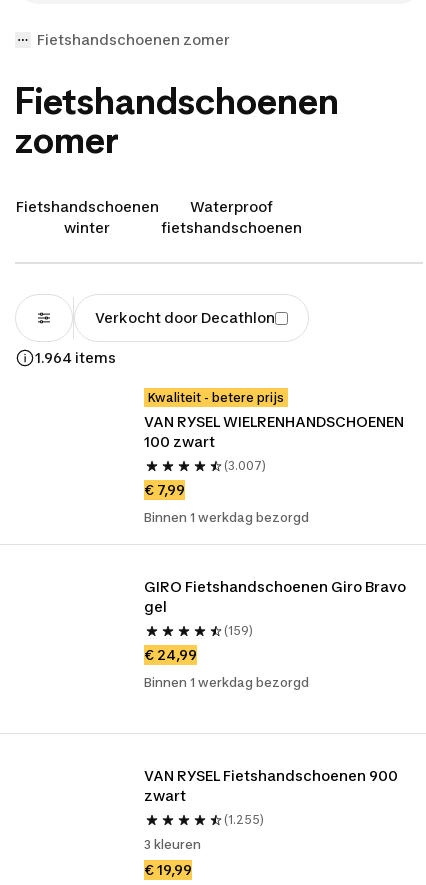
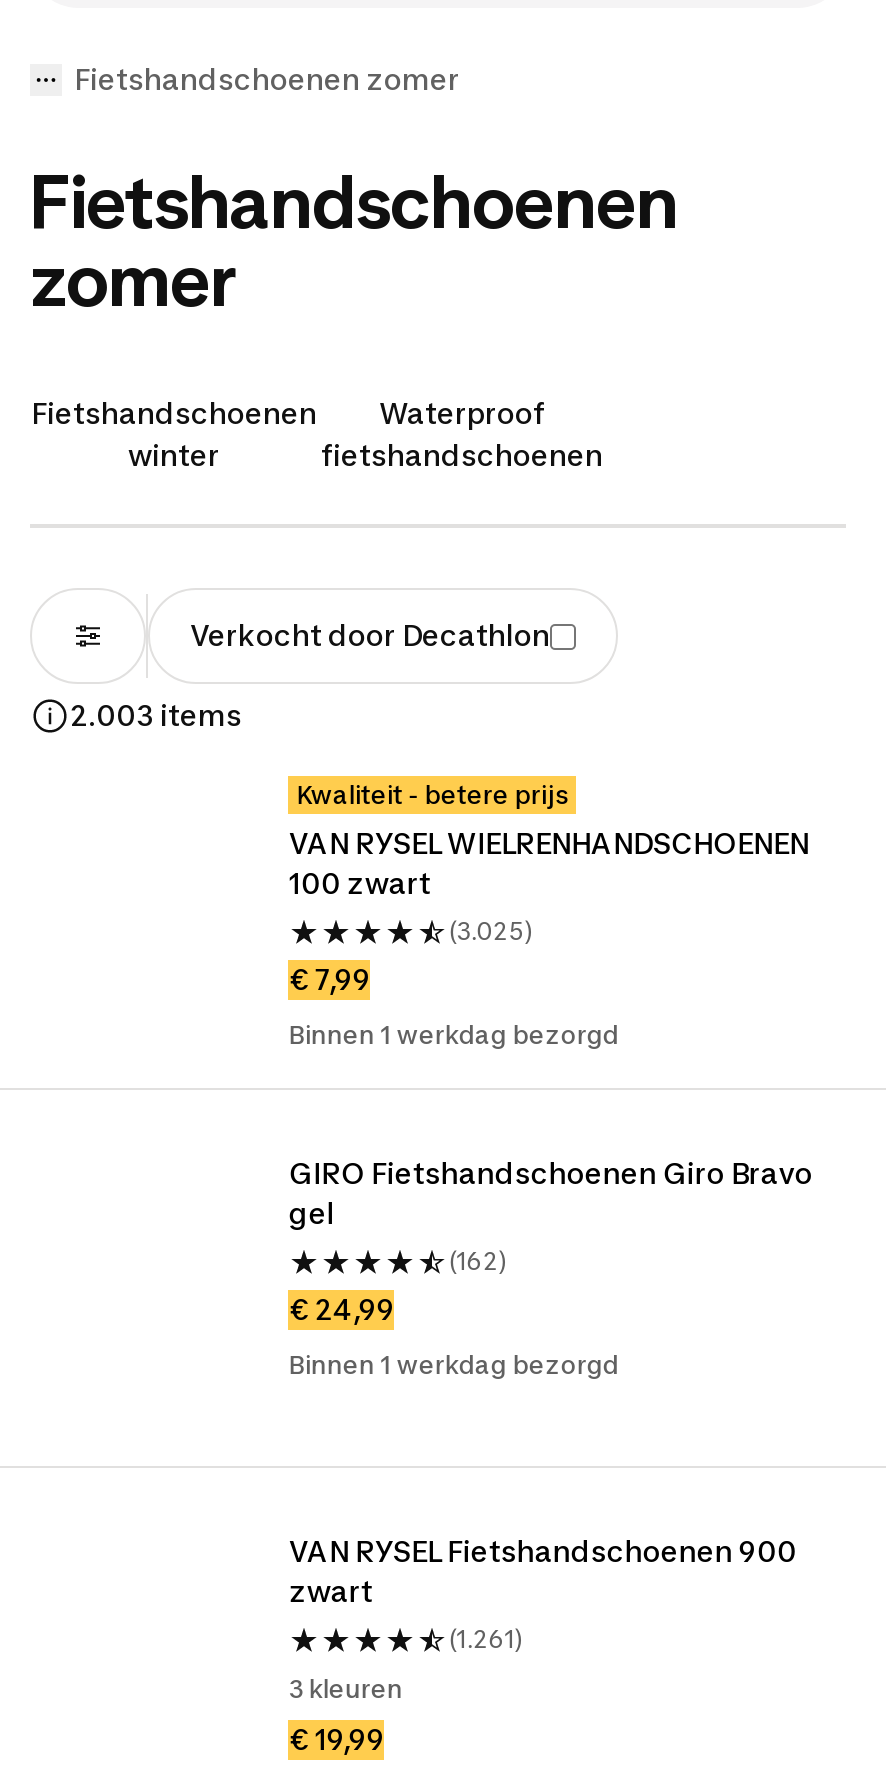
- 1.964 items
+ 2.003 items

- (3.007)
+ (3.025)

- (159)
+ (162)

- (1.255)
+ (1.261)
